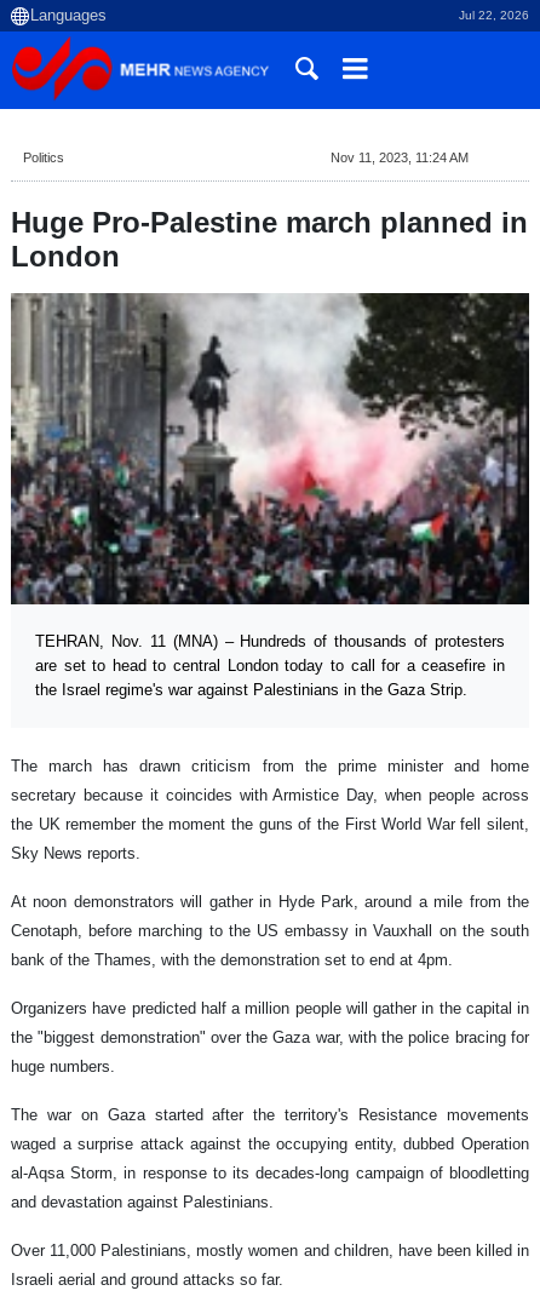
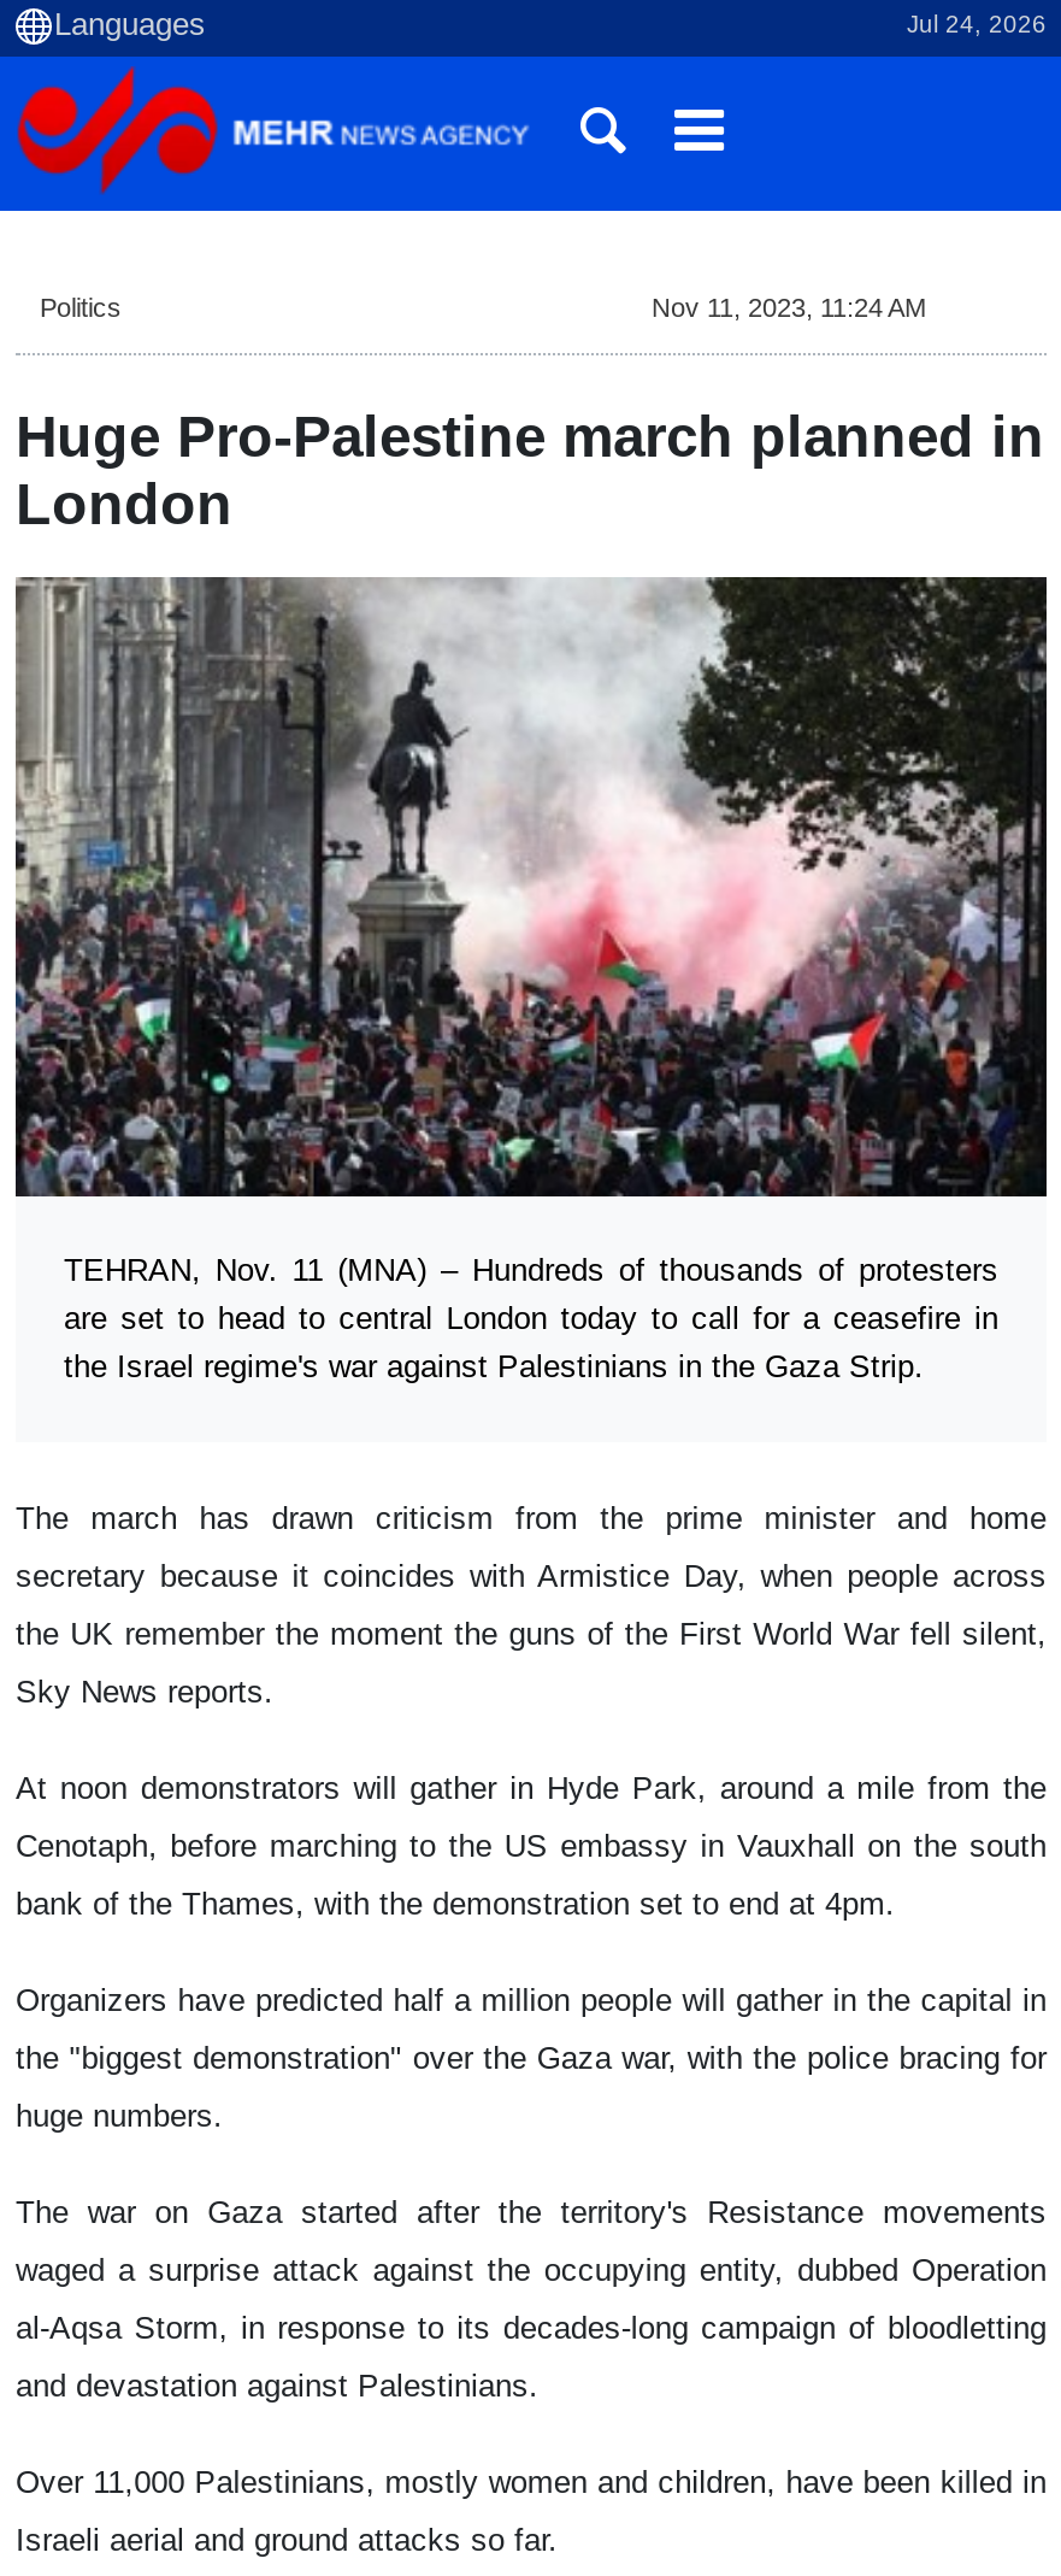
- Jul 22, 2026
+ Jul 24, 2026
